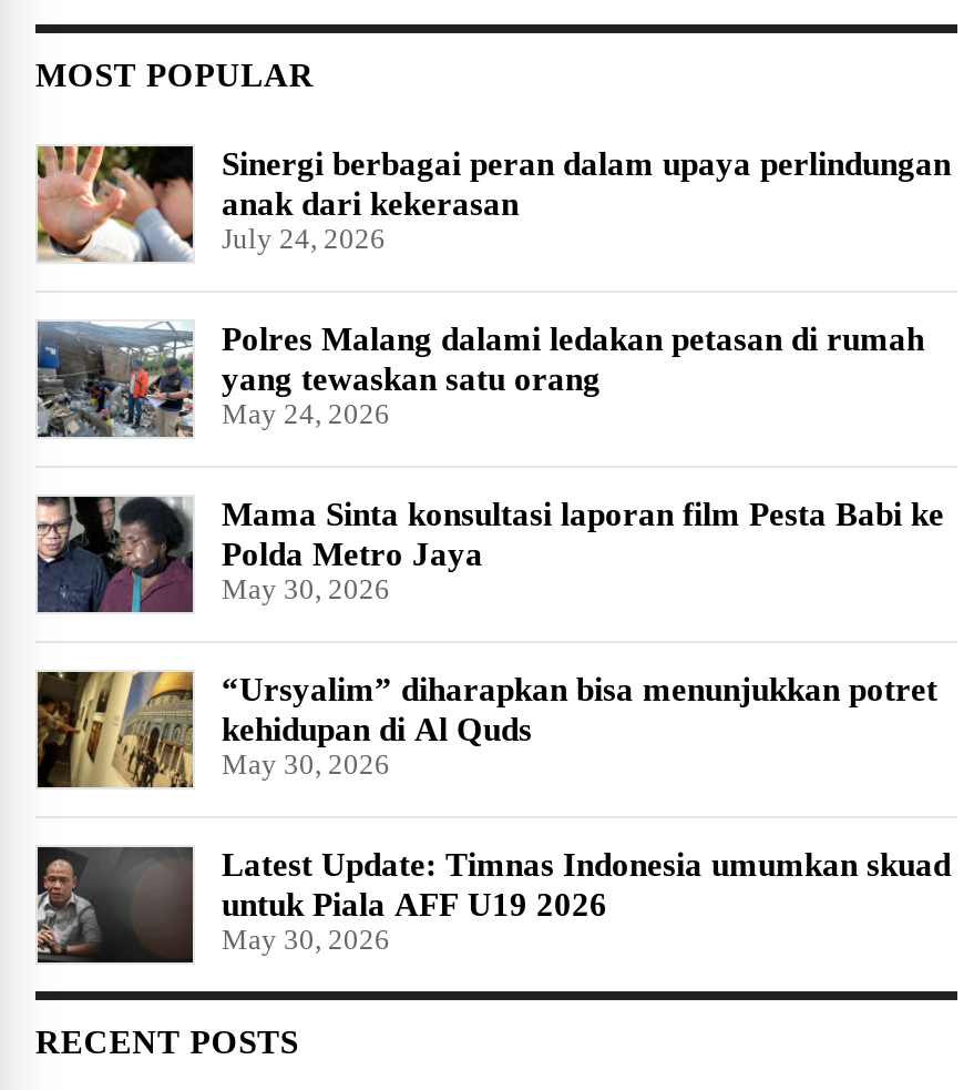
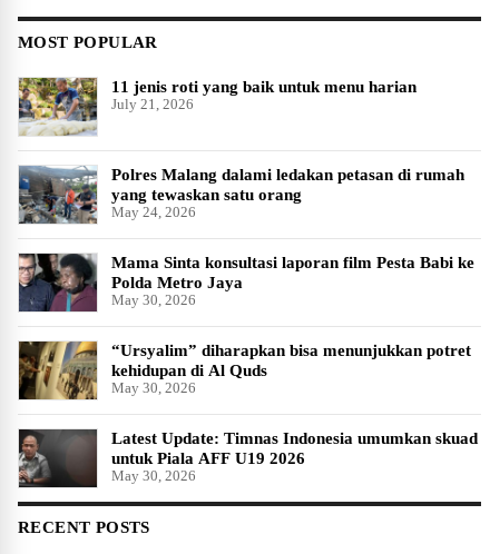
- [image]
- Sinergi berbagai peran dalam upaya perlindungan
- anak dari kekerasan
- July 24, 2026
+ [image]
+ 11 jenis roti yang baik untuk menu harian
+ July 21, 2026
